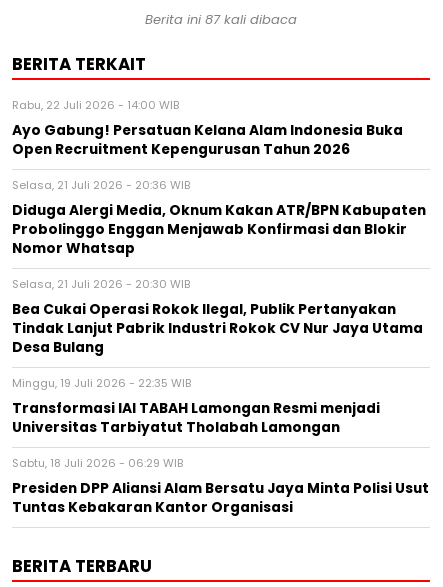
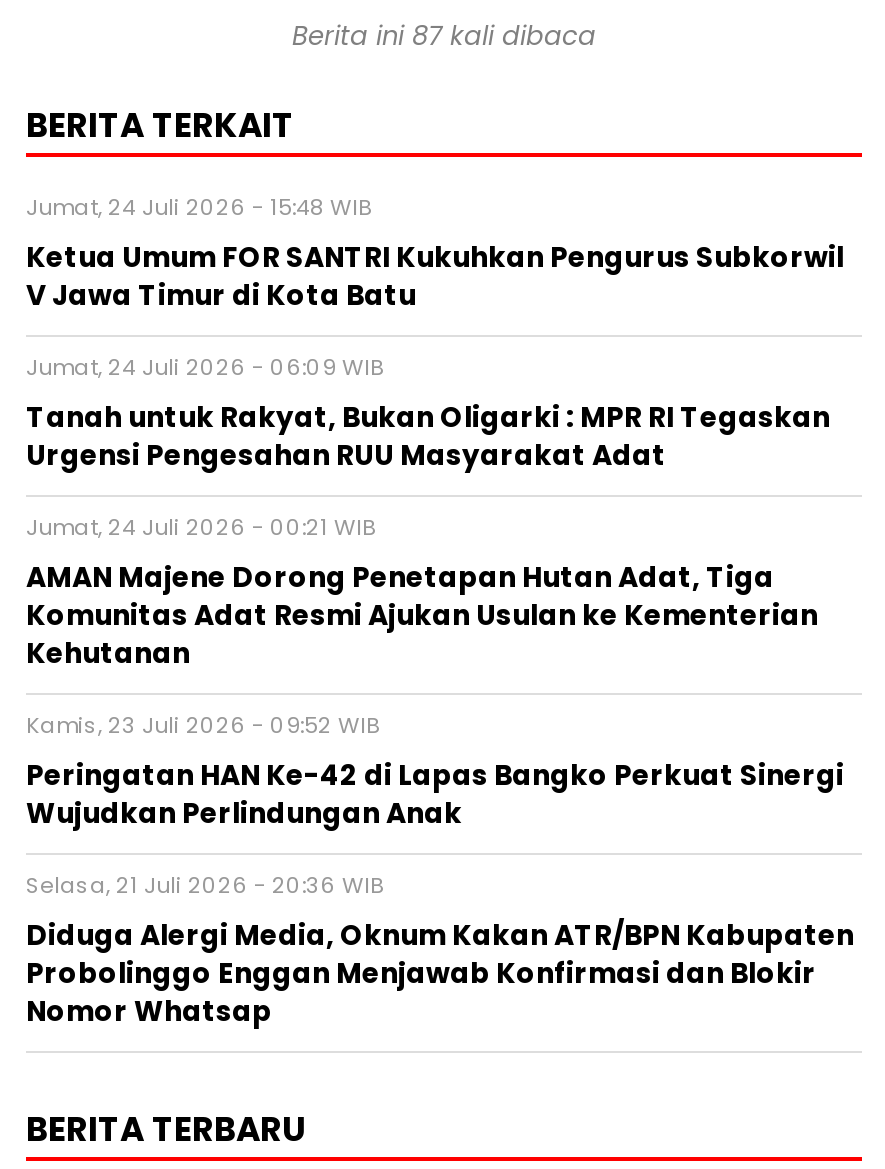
- Rabu, 22 Juli 2026 - 14:00 WIB
- Ayo Gabung! Persatuan Kelana Alam Indonesia Buka
- Open Recruitment Kepengurusan Tahun 2026
+ Jumat, 24 Juli 2026 - 15:48 WIB
+ Ketua Umum FOR SANTRI Kukuhkan Pengurus Subkorwil
+ V Jawa Timur di Kota Batu
+ Jumat, 24 Juli 2026 - 06:09 WIB
+ Tanah untuk Rakyat, Bukan Oligarki : MPR RI Tegaskan
+ Urgensi Pengesahan RUU Masyarakat Adat
+ Jumat, 24 Juli 2026 - 00:21 WIB
+ AMAN Majene Dorong Penetapan Hutan Adat, Tiga
+ Komunitas Adat Resmi Ajukan Usulan ke Kementerian
+ Kehutanan
+ Kamis, 23 Juli 2026 - 09:52 WIB
+ Peringatan HAN Ke-42 di Lapas Bangko Perkuat Sinergi
+ Wujudkan Perlindungan Anak

moved down: Selasa, 21 Juli 2026 - 20:36 WIB | Diduga Alergi Media, Oknum Kakan ATR/BPN Kabupaten | Probolinggo Enggan Menjawab Konfirmasi dan Blokir | Nomor Whatsap

- Selasa, 21 Juli 2026 - 20:30 WIB
- Bea Cukai Operasi Rokok Ilegal, Publik Pertanyakan
- Tindak Lanjut Pabrik Industri Rokok CV Nur Jaya Utama
- Desa Bulang
- Minggu, 19 Juli 2026 - 22:35 WIB
- Transformasi IAI TABAH Lamongan Resmi menjadi
- Universitas Tarbiyatut Tholabah Lamongan
- Sabtu, 18 Juli 2026 - 06:29 WIB
- Presiden DPP Aliansi Alam Bersatu Jaya Minta Polisi Usut
- Tuntas Kebakaran Kantor Organisasi
